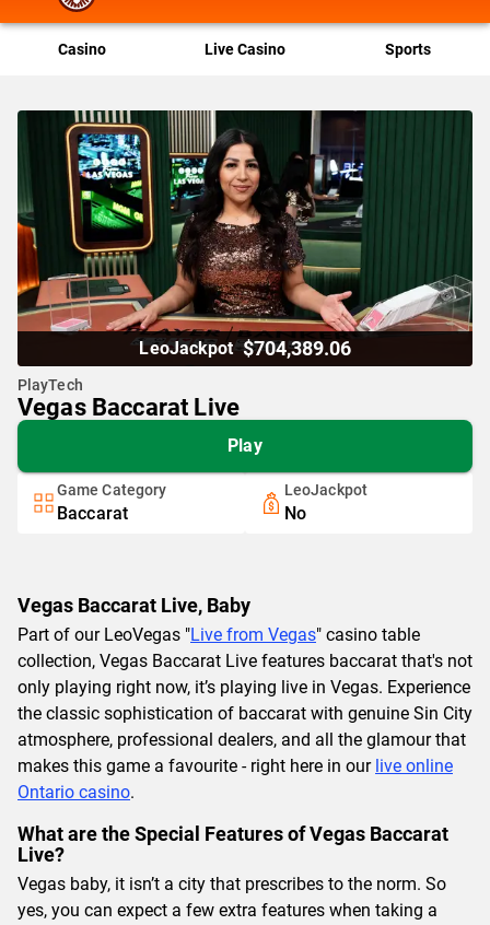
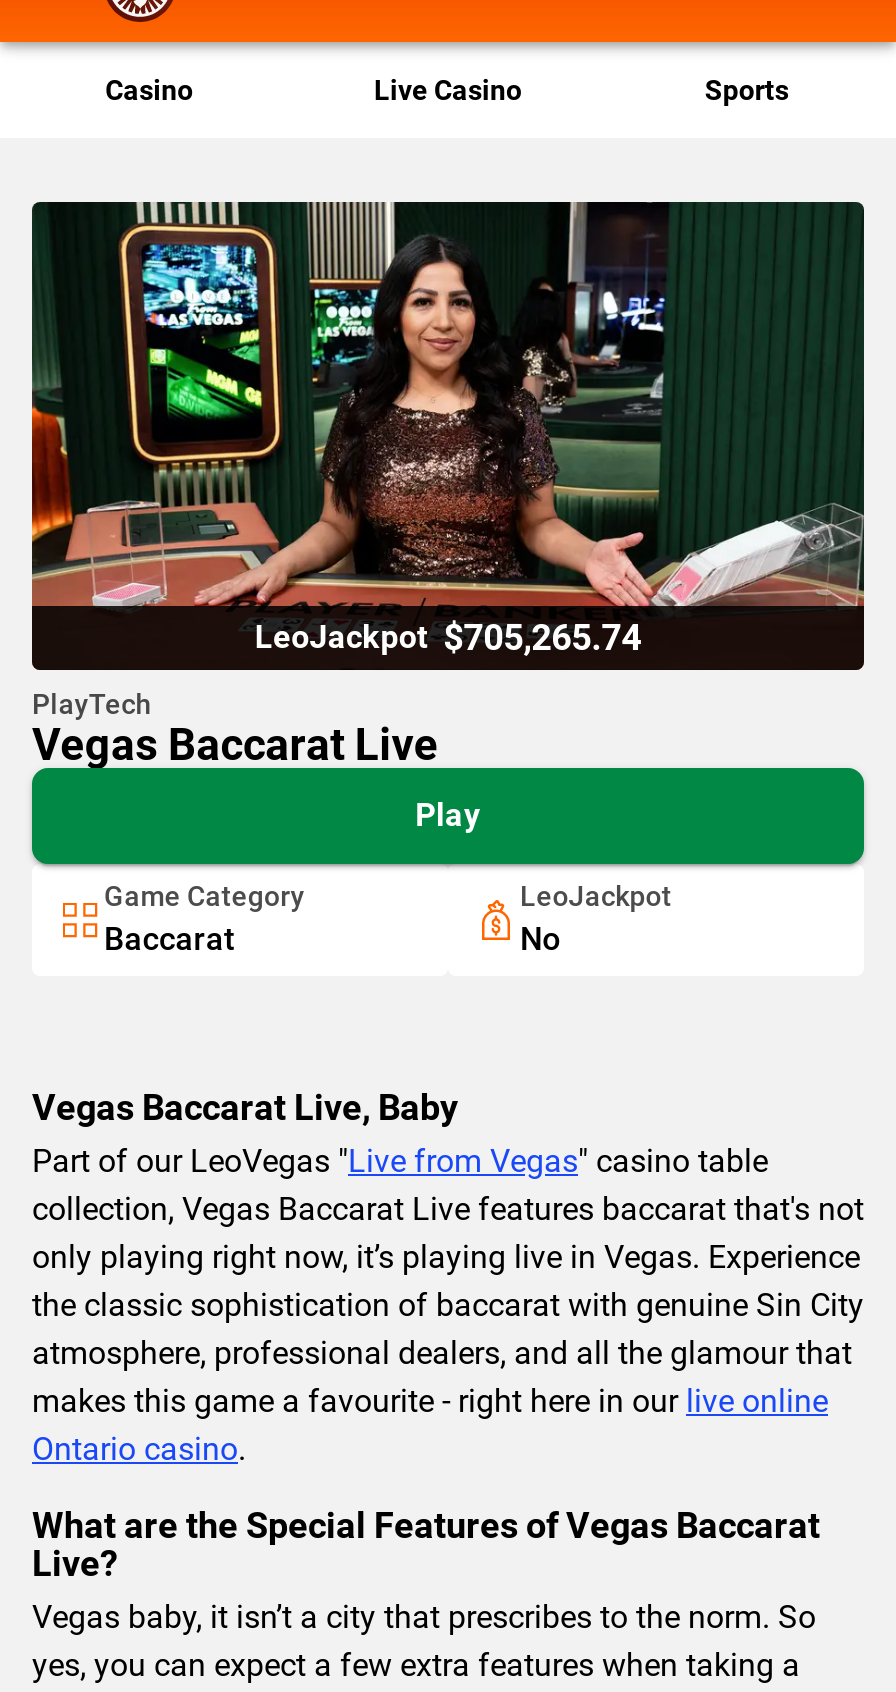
- LeoJackpot $704,389.06
+ LeoJackpot $705,265.74
